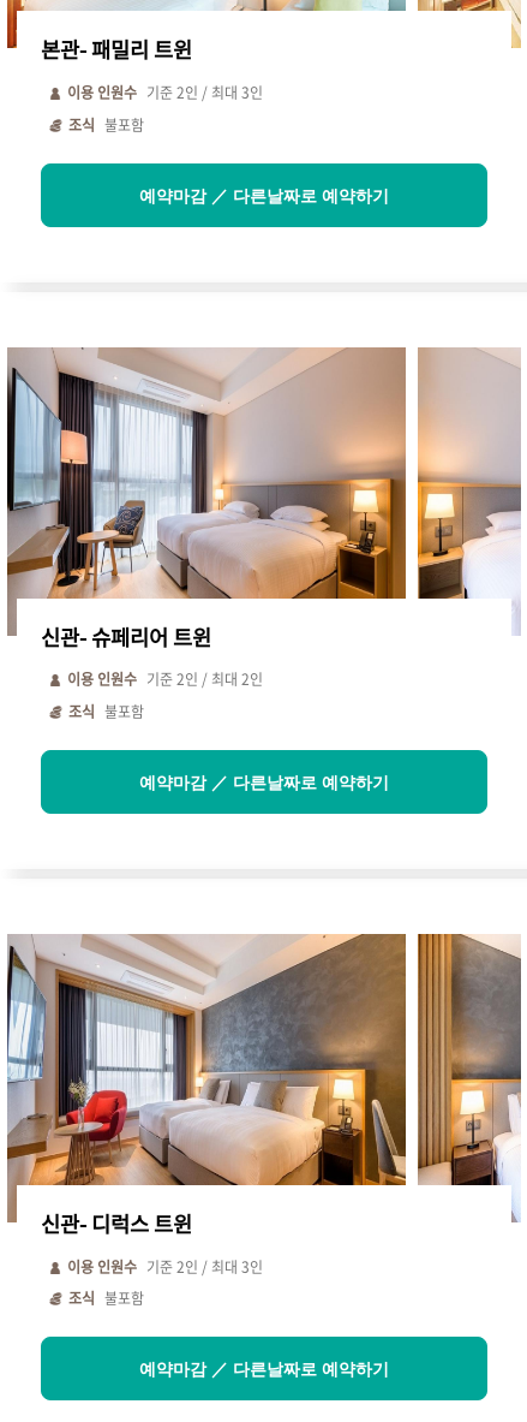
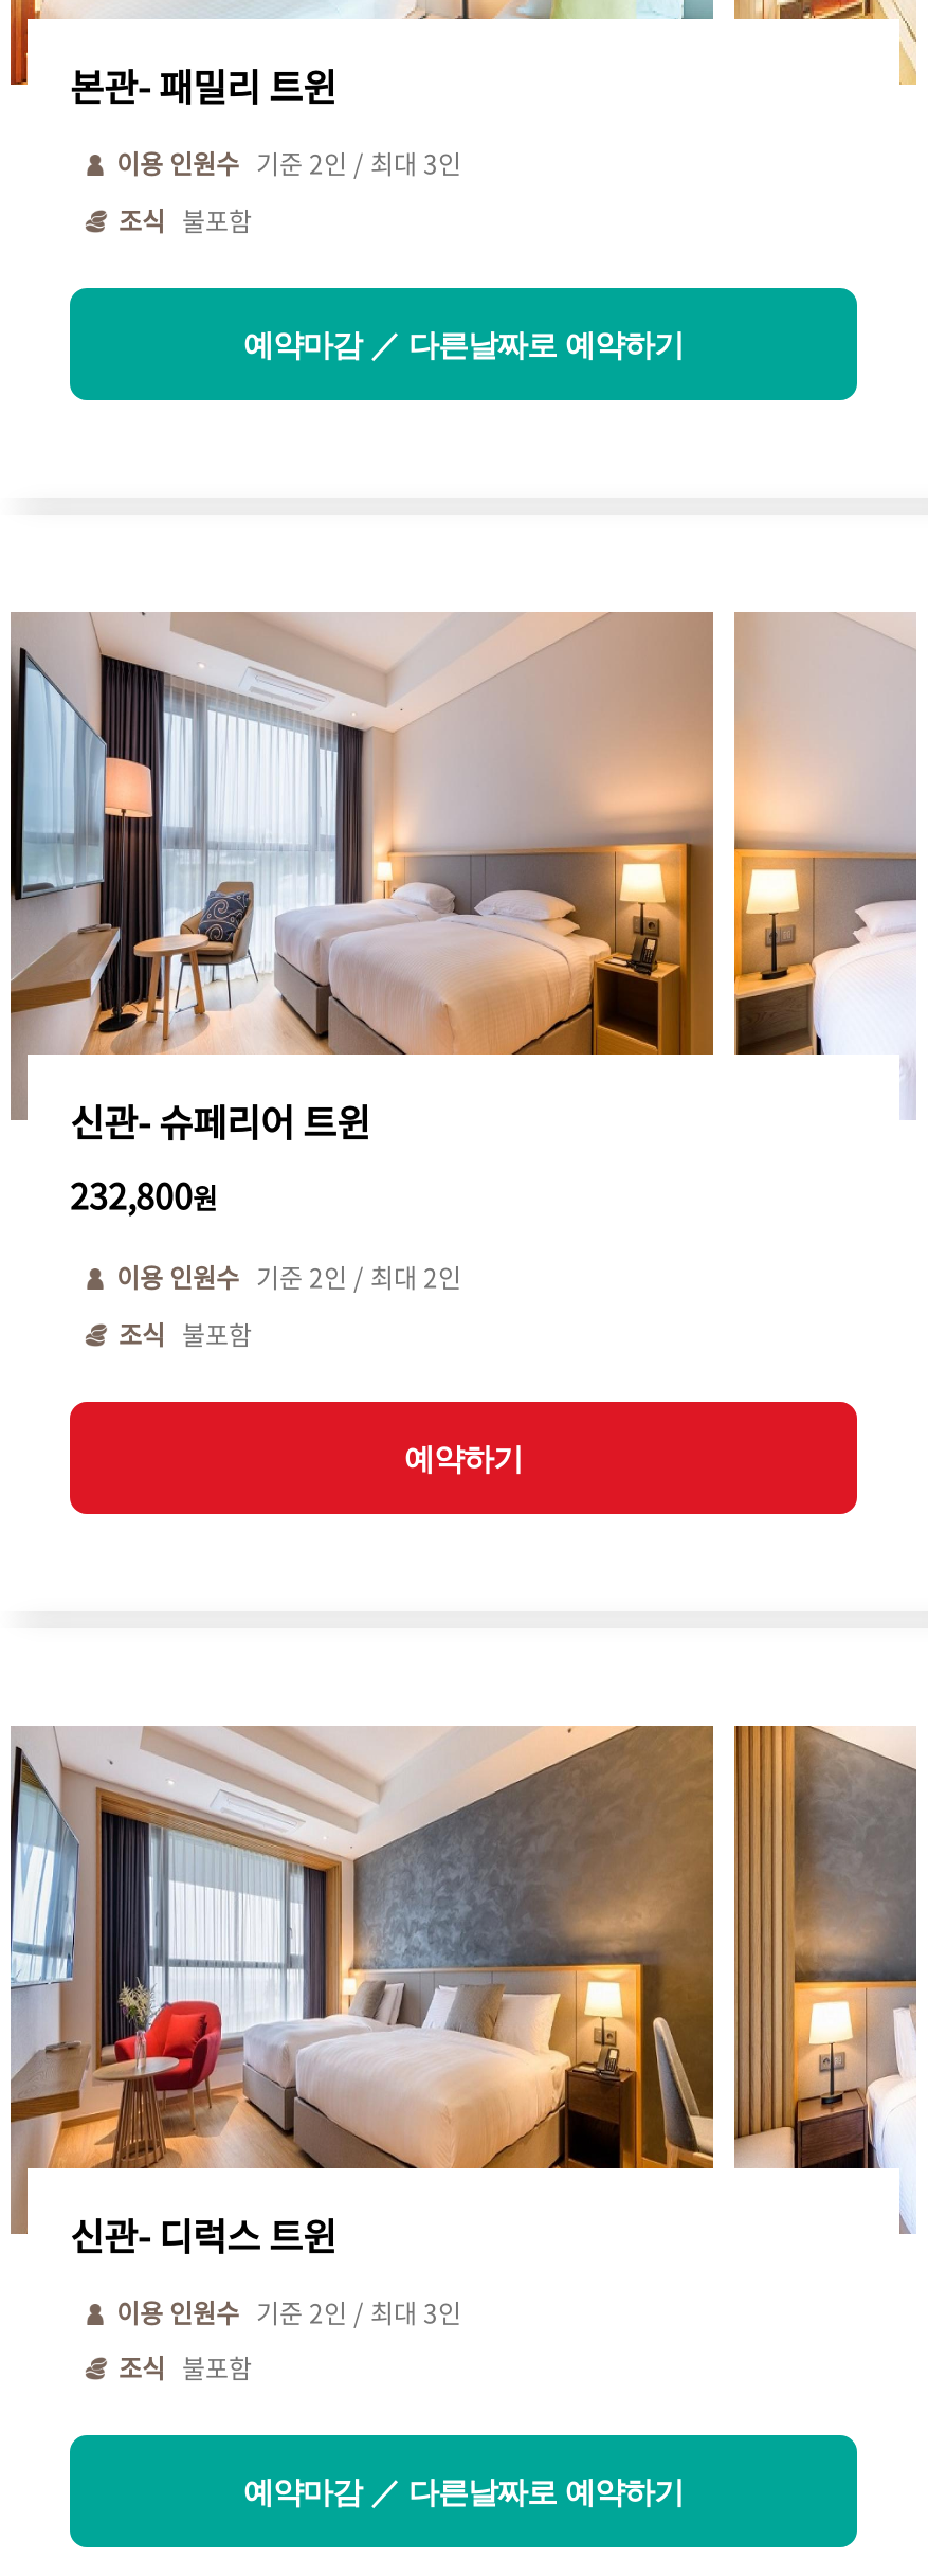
+ 232,800원

- 예약마감 ／ 다른날짜로 예약하기
+ 예약하기
